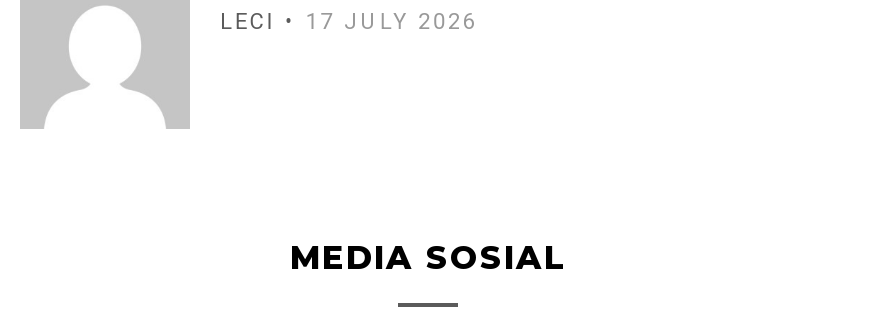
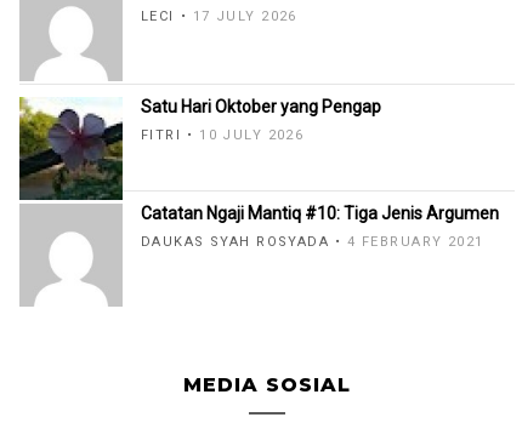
+ [image]
+ Satu Hari Oktober yang Pengap
+ FITRI
+ 10 JULY 2026

+ Catatan Ngaji Mantiq #10: Tiga Jenis Argumen
+ DAUKAS SYAH ROSYADA
+ 4 FEBRUARY 2021
